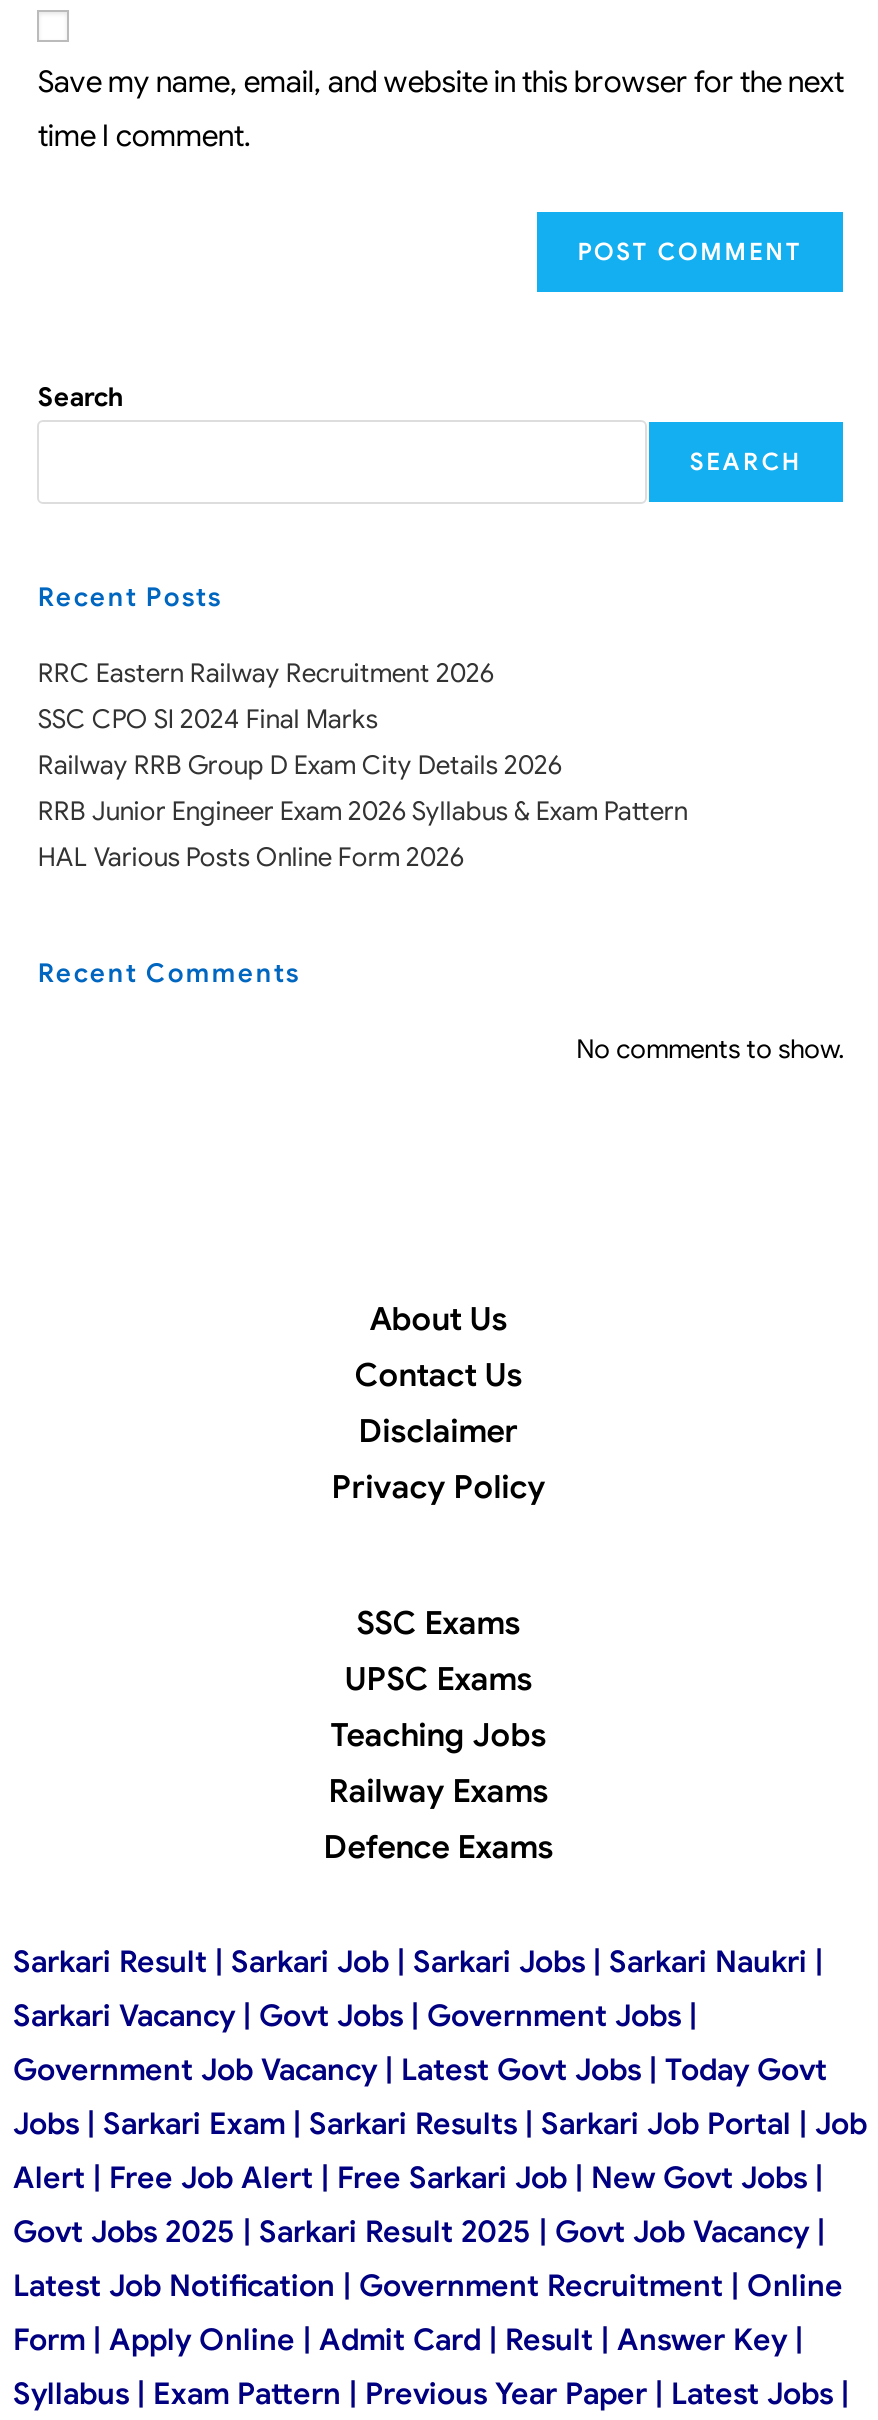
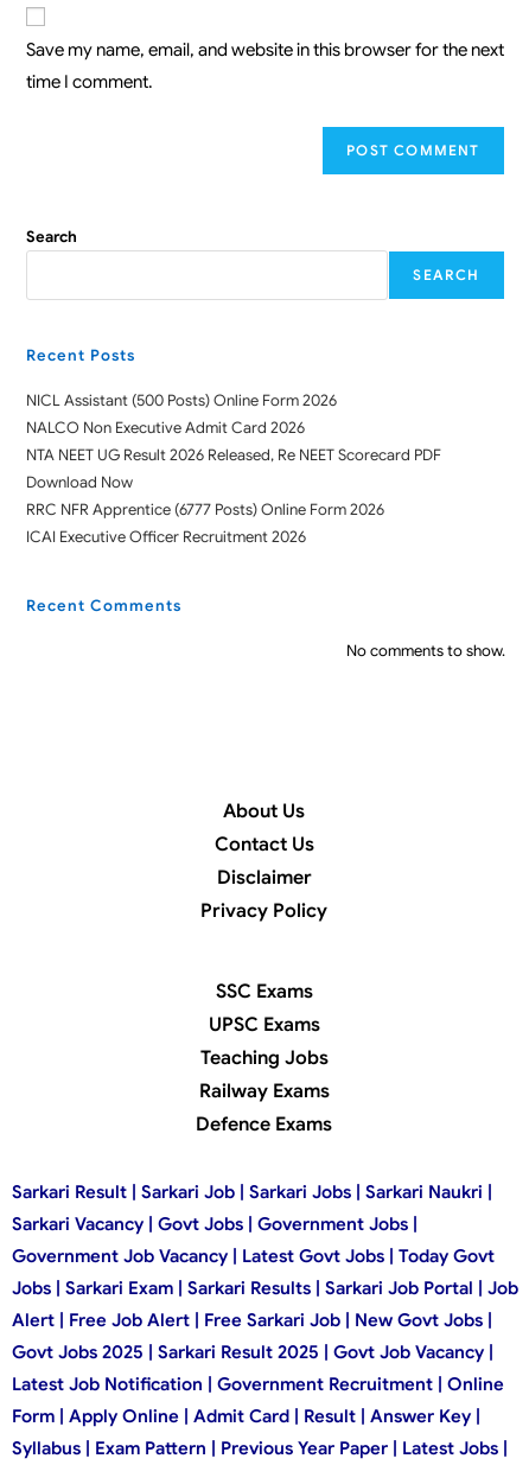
- RRC Eastern Railway Recruitment 2026
- SSC CPO SI 2024 Final Marks
- Railway RRB Group D Exam City Details 2026
- RRB Junior Engineer Exam 2026 Syllabus & Exam Pattern
- HAL Various Posts Online Form 2026
+ NICL Assistant (500 Posts) Online Form 2026
+ NALCO Non Executive Admit Card 2026
+ NTA NEET UG Result 2026 Released, Re NEET Scorecard PDF
+ Download Now
+ RRC NFR Apprentice (6777 Posts) Online Form 2026
+ ICAI Executive Officer Recruitment 2026
